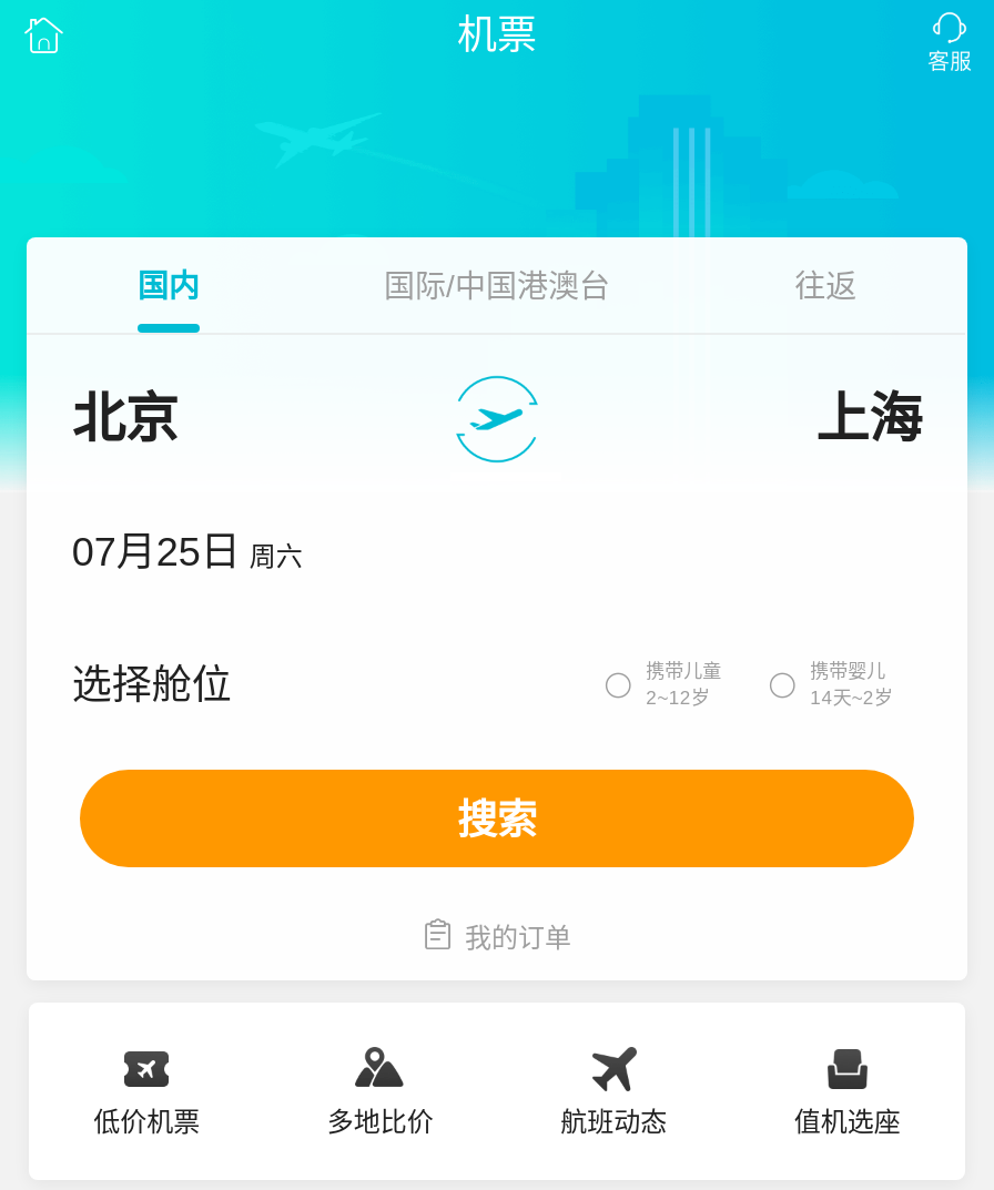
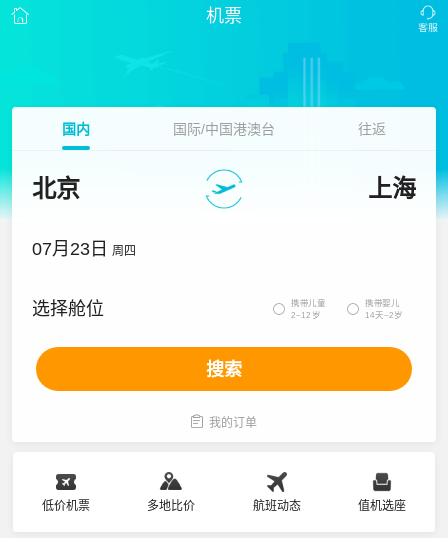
- 07月25日 周六
+ 07月23日 周四
